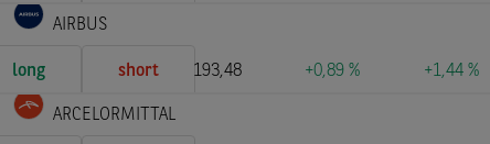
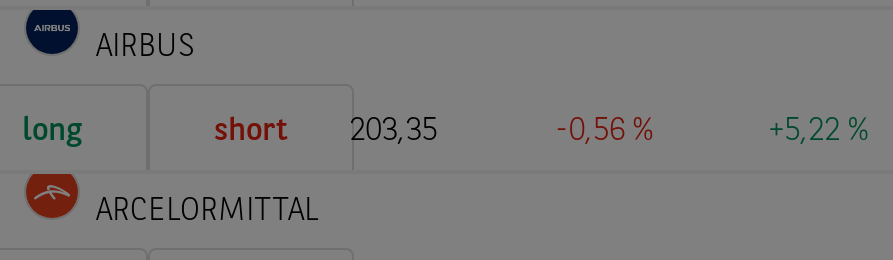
- short 193,48
+ short 203,35

- +0,89 %
+ -0,56 %

- +1,44 %
+ +5,22 %
